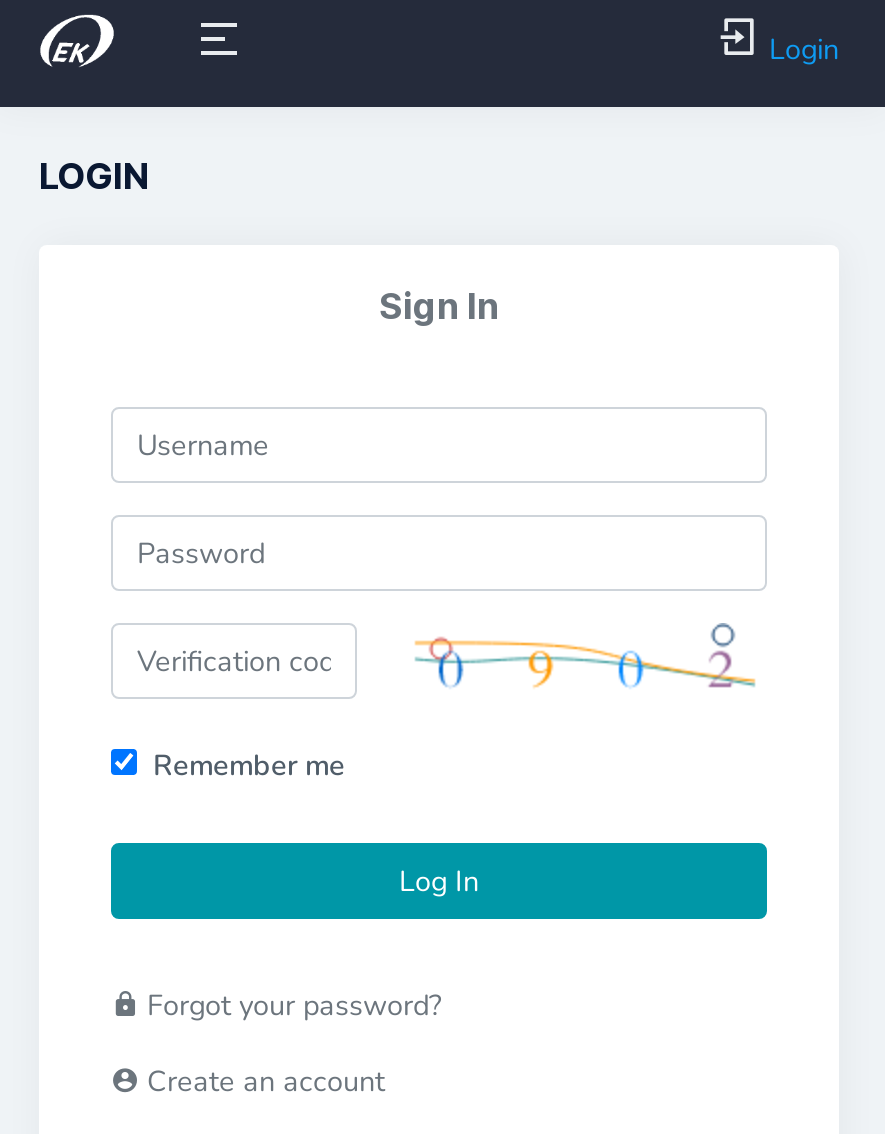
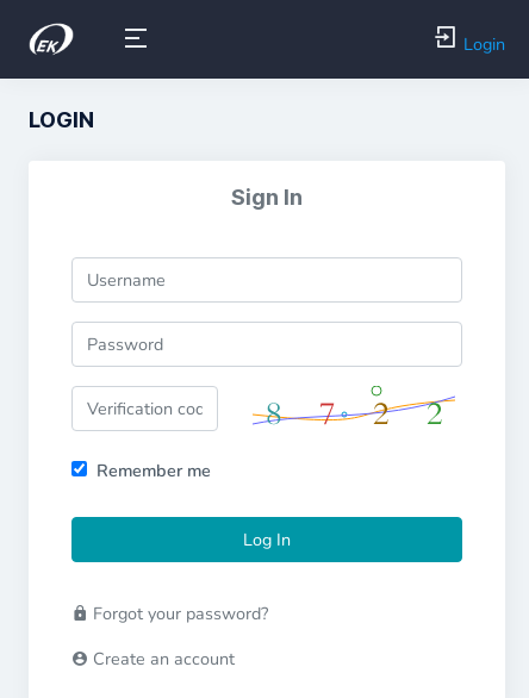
- [image]
+ [image]
